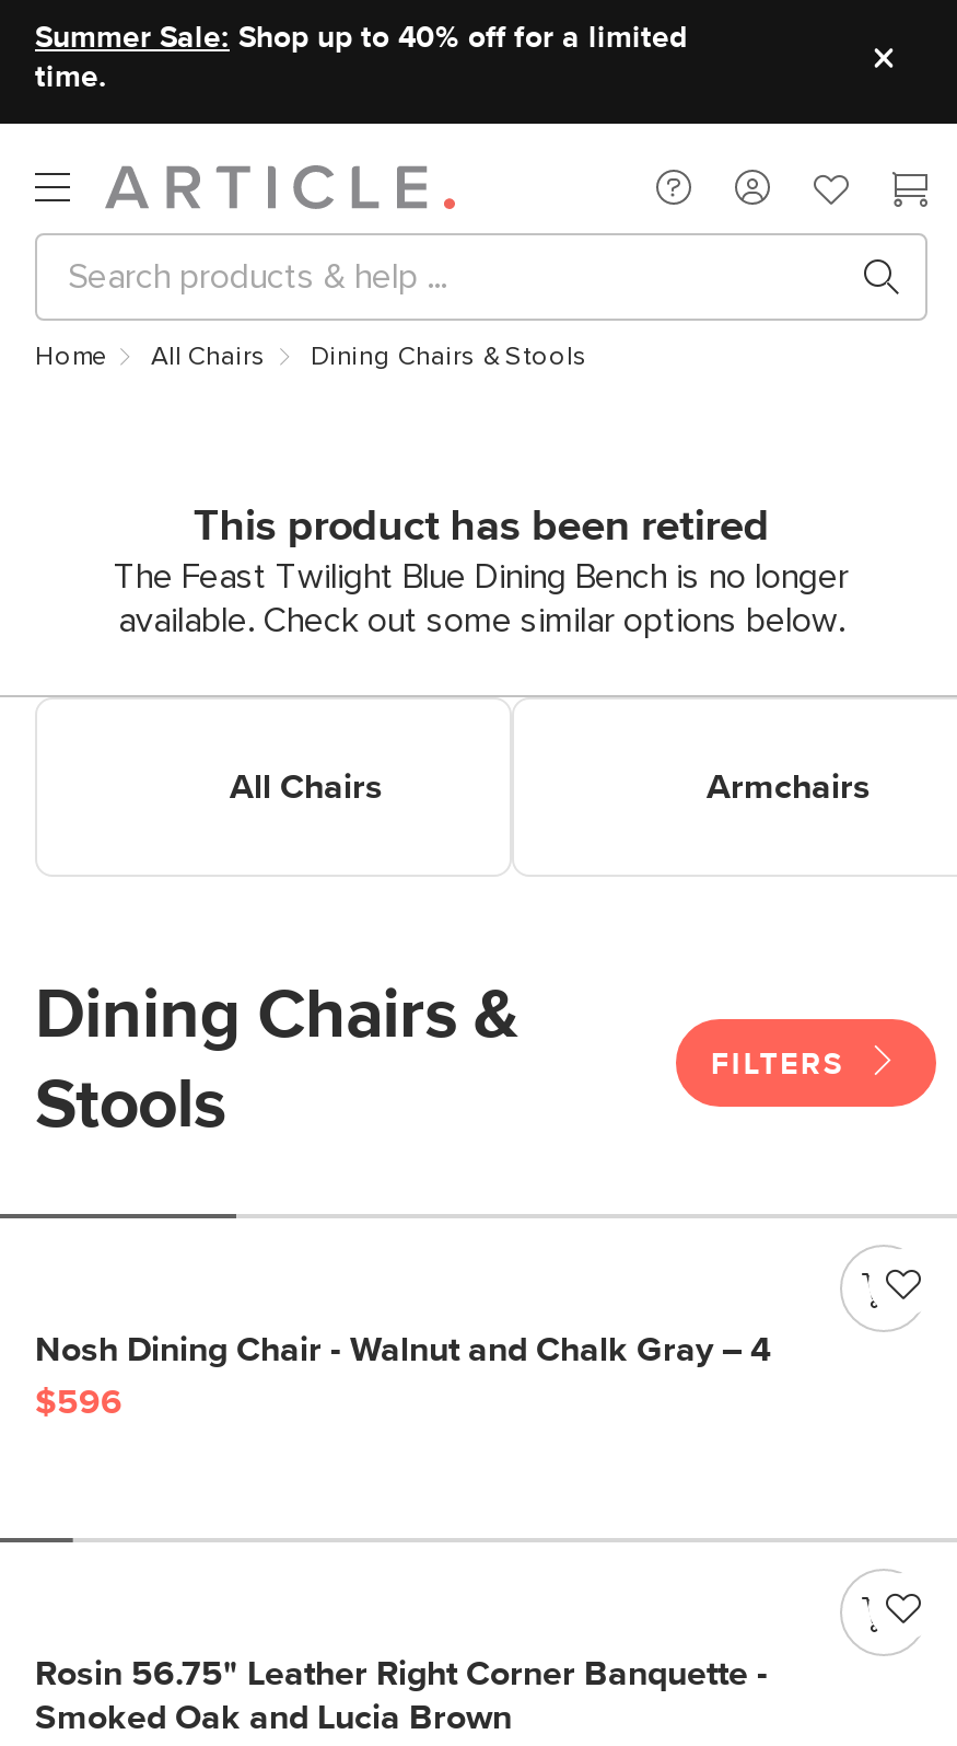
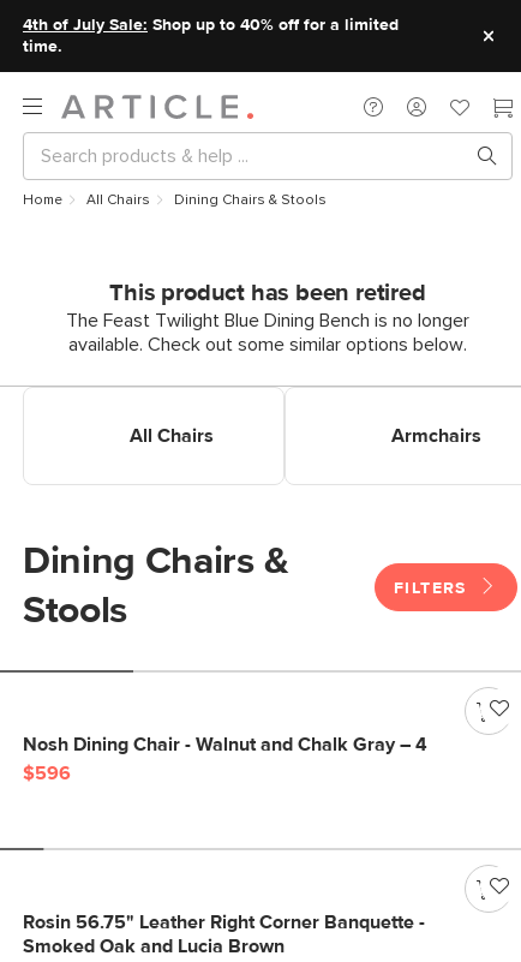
- Summer Sale: Shop up to 40% off for a limited
+ 4th of July Sale: Shop up to 40% off for a limited
